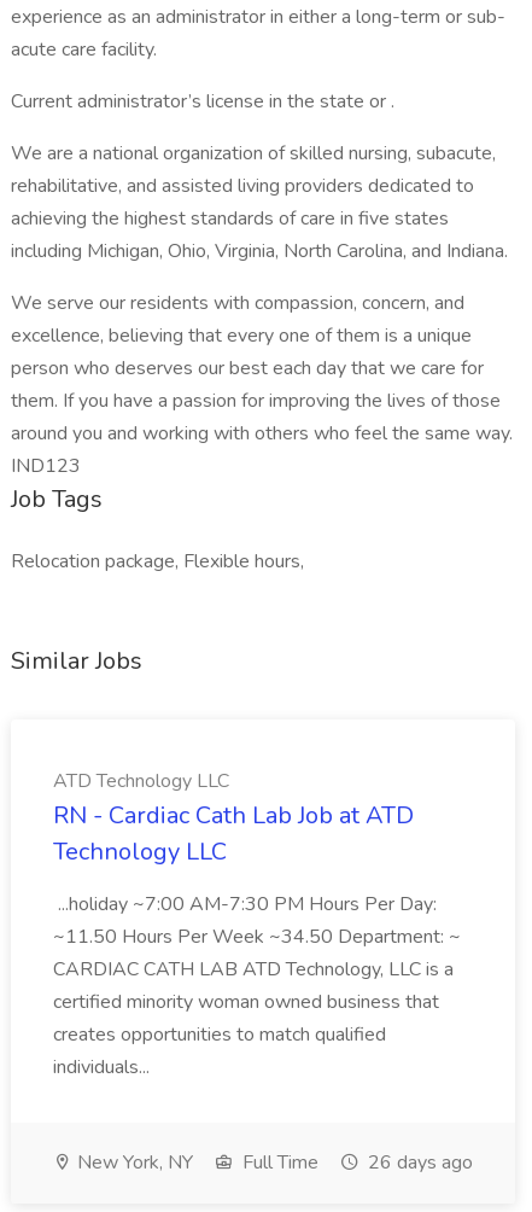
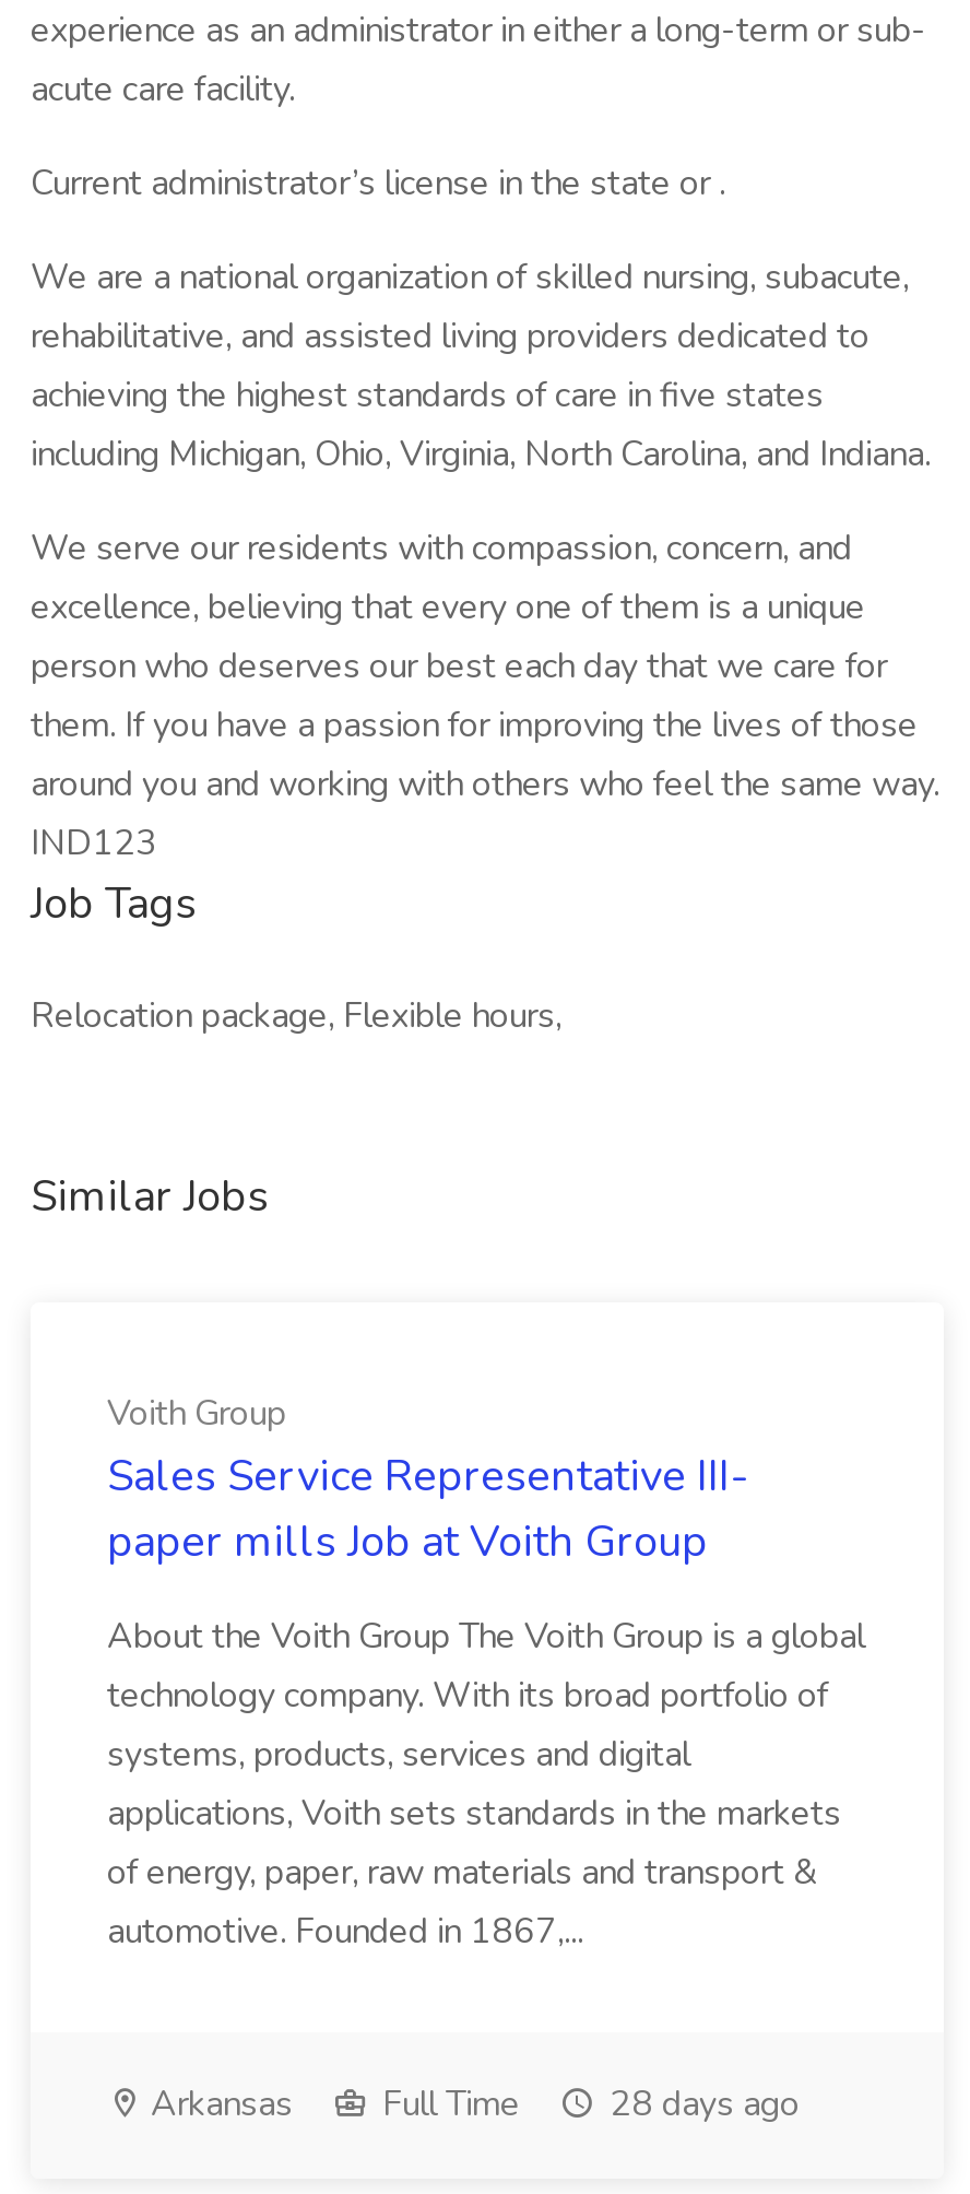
- ATD Technology LLC
- RN - Cardiac Cath Lab Job at ATD
- Technology LLC
+ Voith Group
+ Sales Service Representative III-
+ paper mills Job at Voith Group

- ...holiday ~7:00 AM-7:30 PM Hours Per Day:
- ~11.50 Hours Per Week ~34.50 Department: ~
- CARDIAC CATH LAB ATD Technology, LLC is a
- certified minority woman owned business that
- creates opportunities to match qualified
- individuals...
+ About the Voith Group The Voith Group is a global
+ technology company. With its broad portfolio of
+ systems, products, services and digital
+ applications, Voith sets standards in the markets
+ of energy, paper, raw materials and transport &
+ automotive. Founded in 1867,...

- New York, NY
+ Arkansas

- 26 days ago
+ 28 days ago
